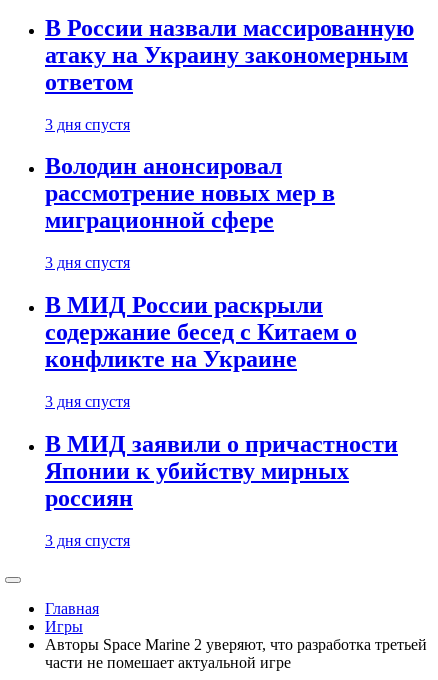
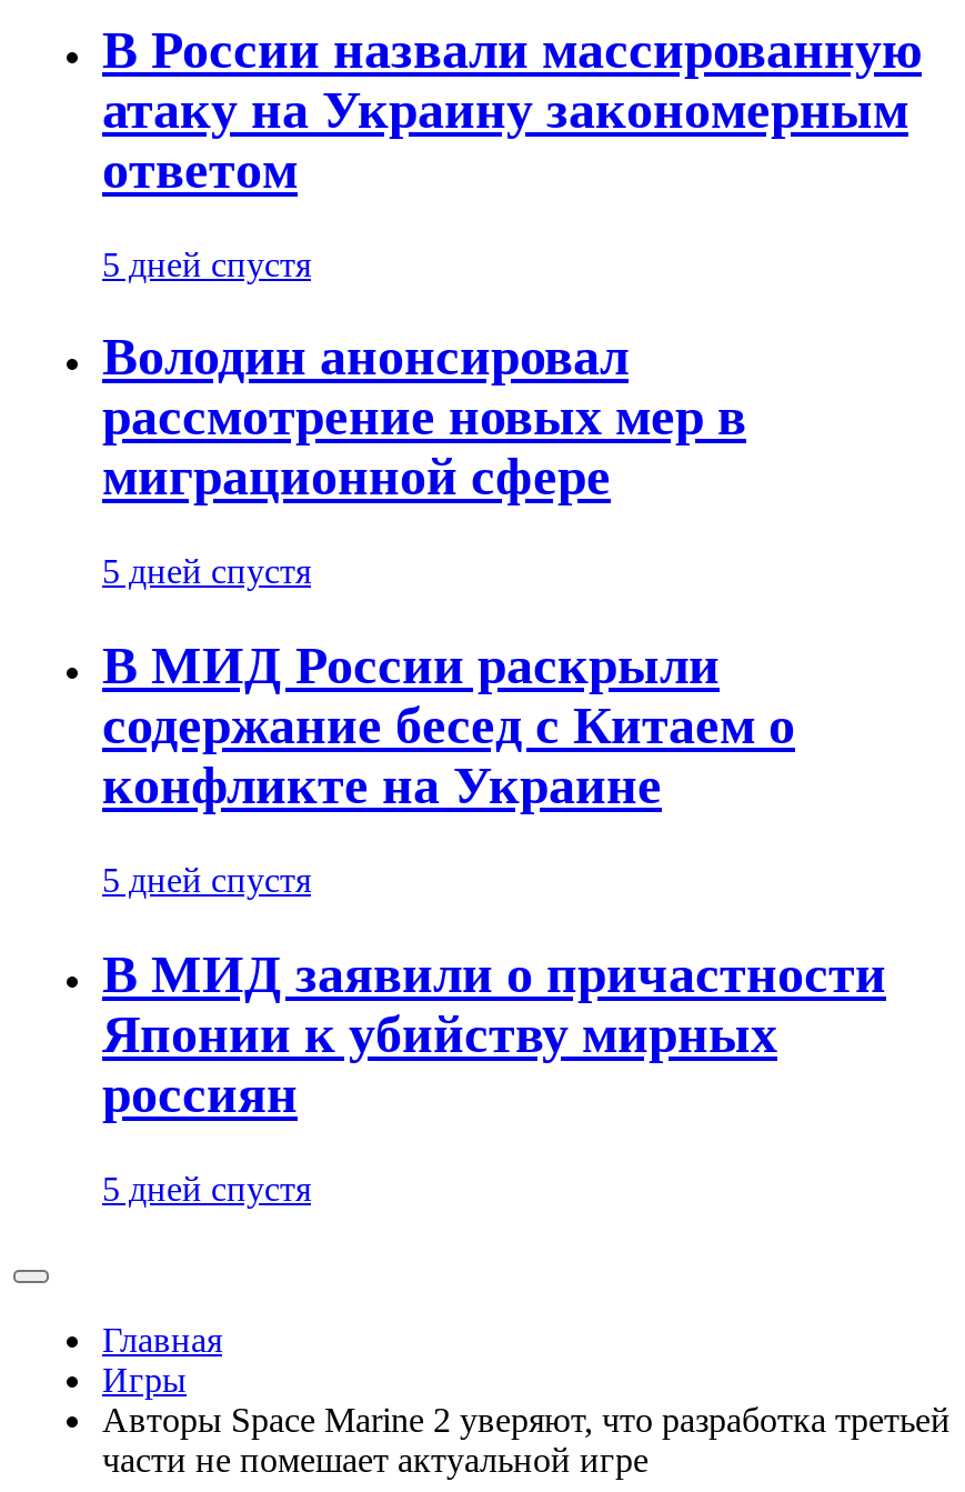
- 3 дня спустя
+ 5 дней спустя

- 3 дня спустя
+ 5 дней спустя

- 3 дня спустя
+ 5 дней спустя

- 3 дня спустя
+ 5 дней спустя
